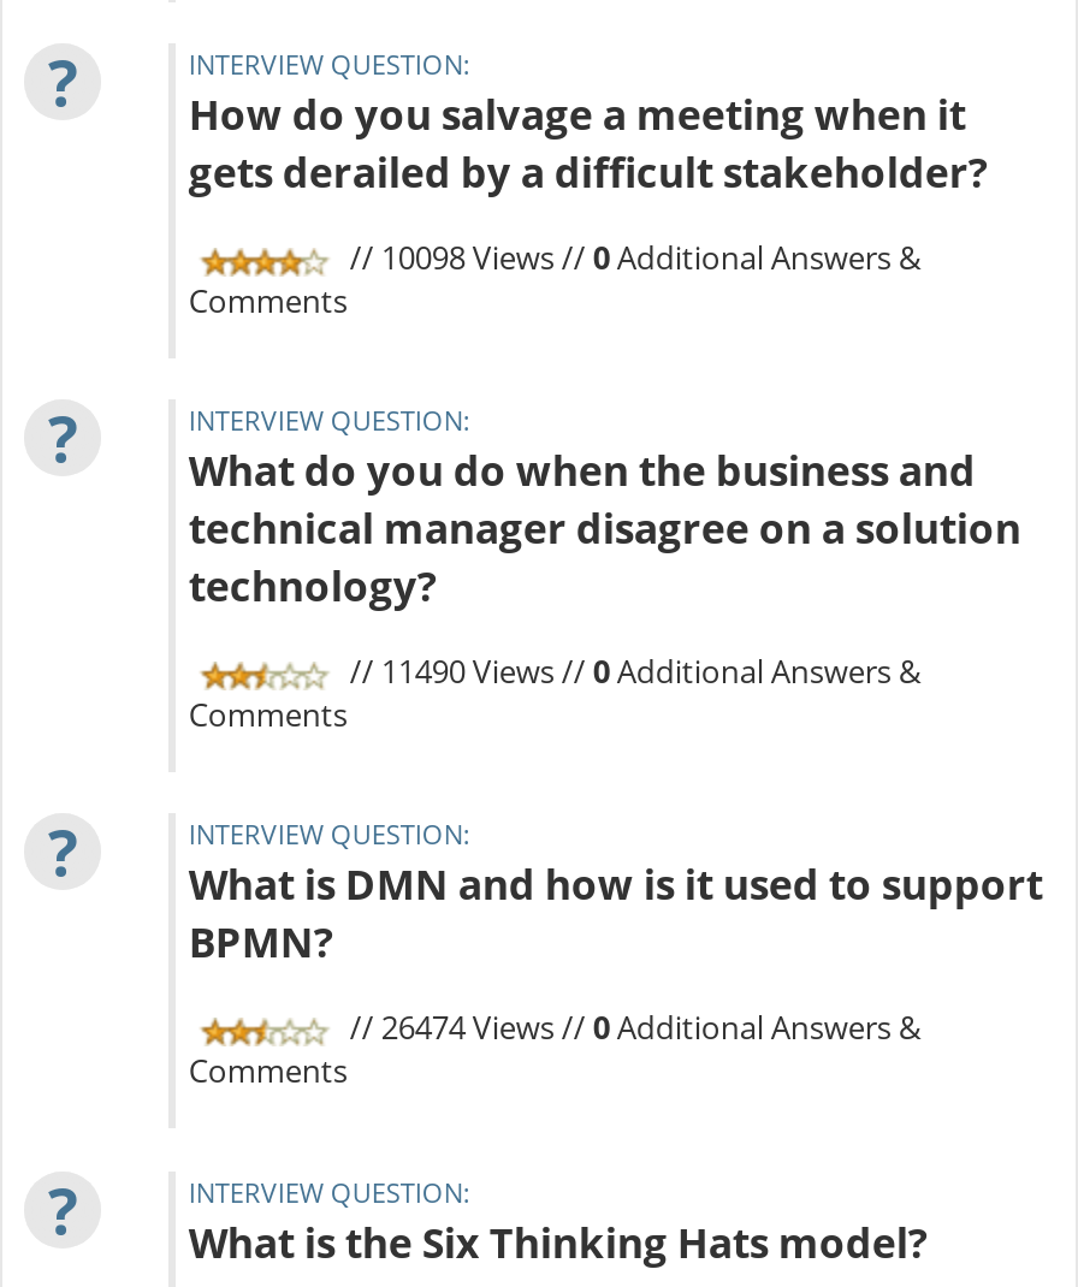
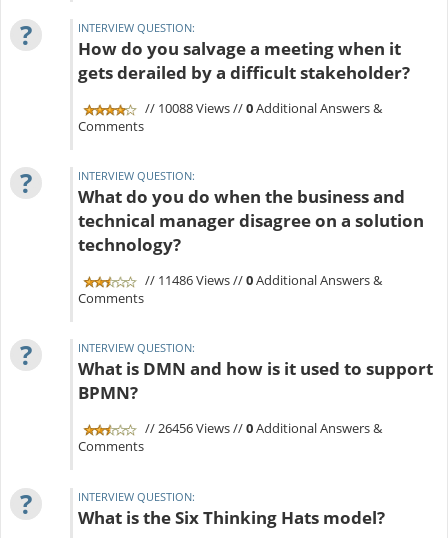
- // 10098 Views // 0Additional Answers &
+ // 10088 Views // 0Additional Answers &

- // 11490 Views // 0Additional Answers &
+ // 11486 Views // 0Additional Answers &

- // 26474 Views // 0Additional Answers &
+ // 26456 Views // 0Additional Answers &
